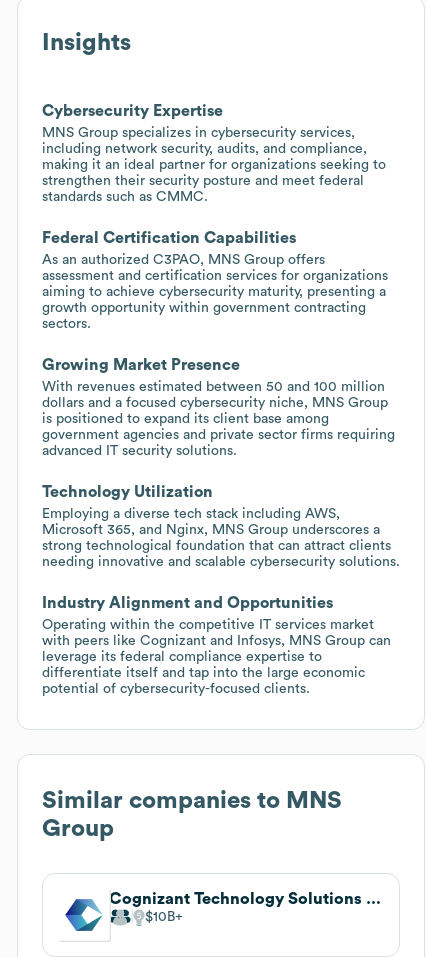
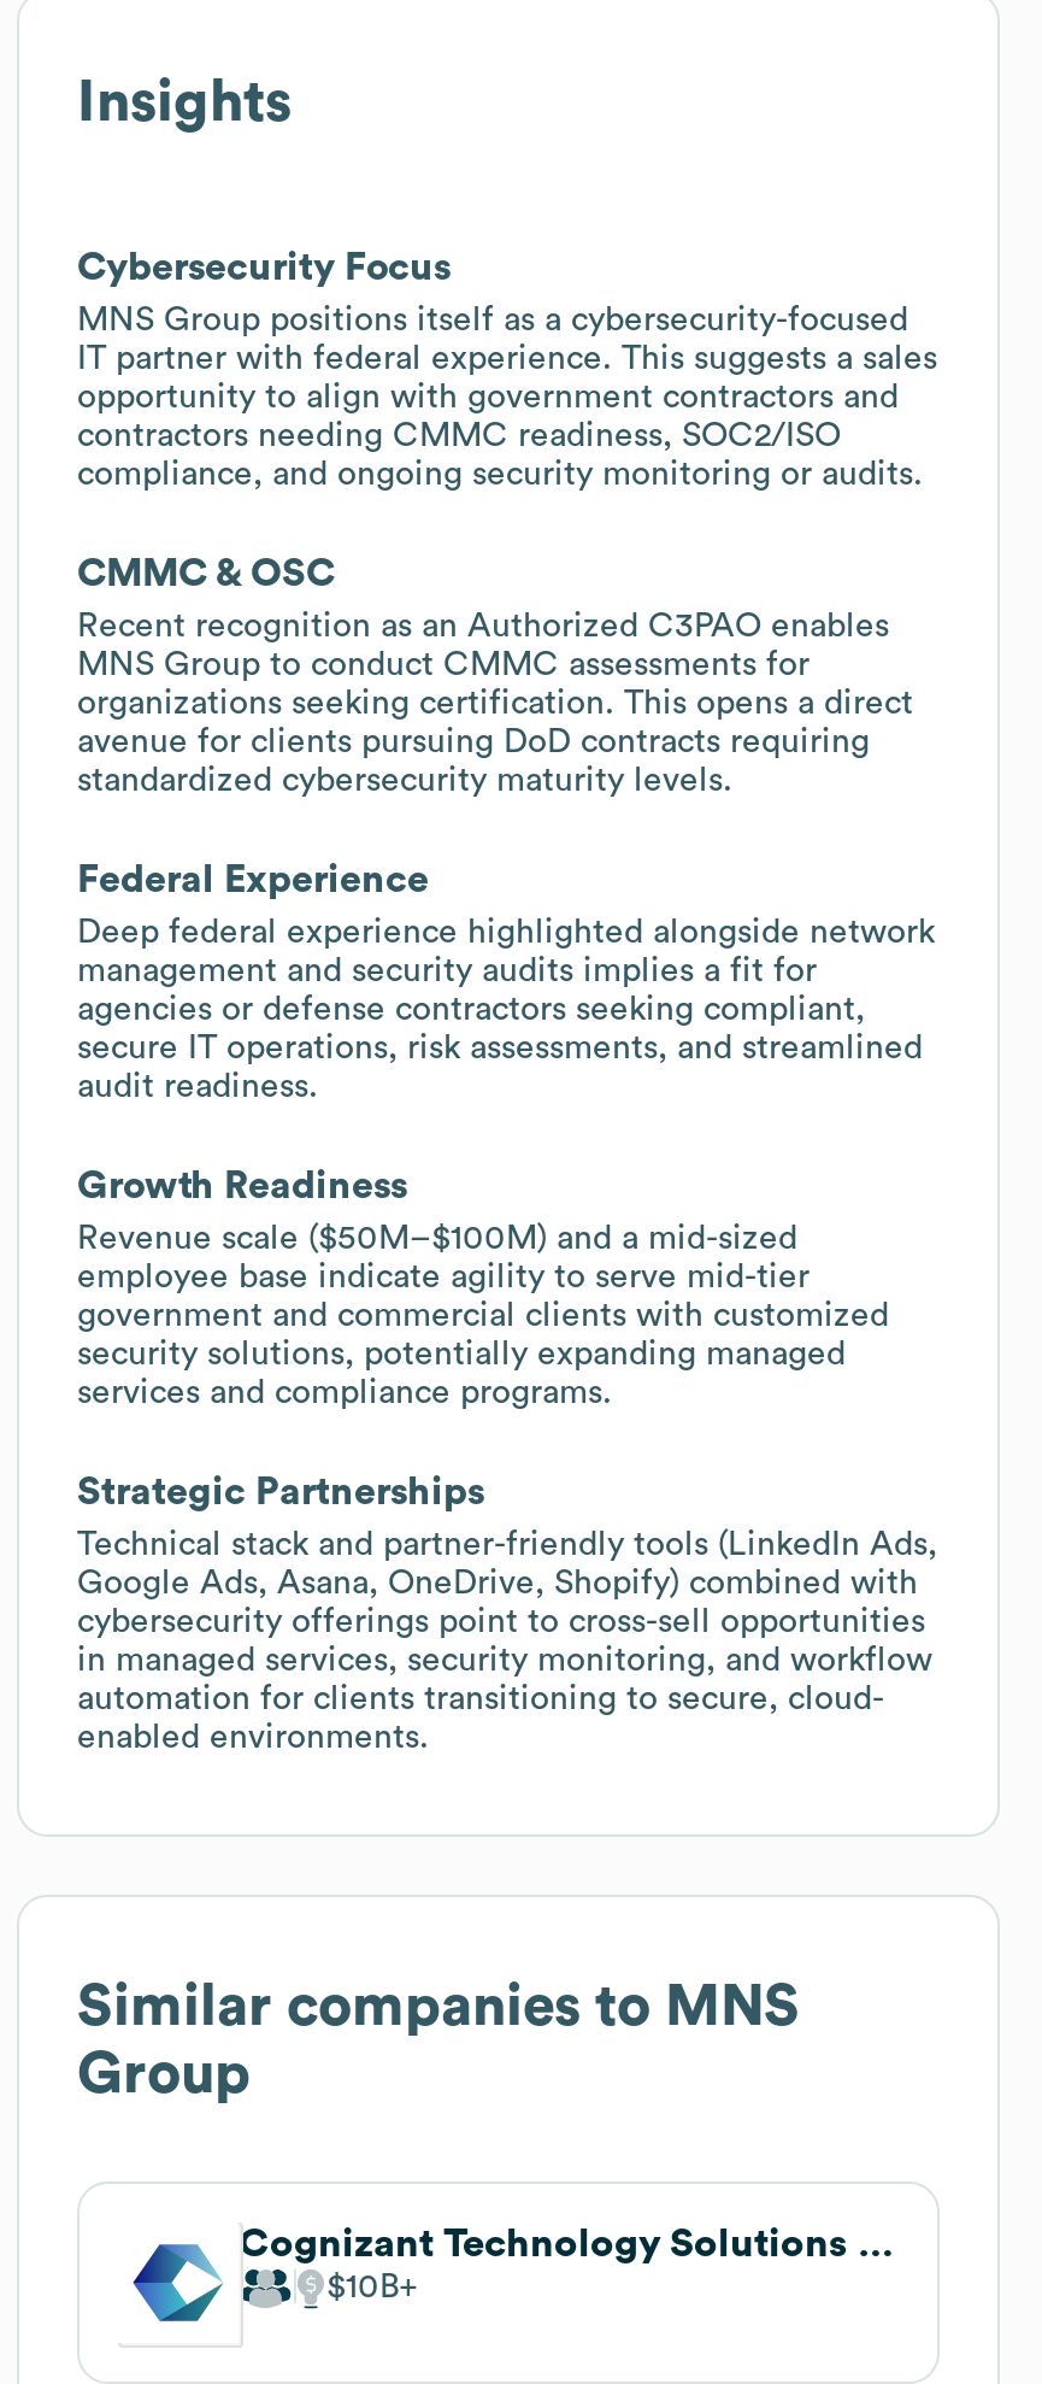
- Cybersecurity Expertise
- MNS Group specializes in cybersecurity services,
- including network security, audits, and compliance,
- making it an ideal partner for organizations seeking to
- strengthen their security posture and meet federal
- standards such as CMMC.
+ Cybersecurity Focus
+ MNS Group positions itself as a cybersecurity-focused
+ IT partner with federal experience. This suggests a sales
+ opportunity to align with government contractors and
+ contractors needing CMMC readiness, SOC2/ISO
+ compliance, and ongoing security monitoring or audits.

- Federal Certification Capabilities
- As an authorized C3PAO, MNS Group offers
- assessment and certification services for organizations
- aiming to achieve cybersecurity maturity, presenting a
- growth opportunity within government contracting
- sectors.
+ CMMC & OSC
+ Recent recognition as an Authorized C3PAO enables
+ MNS Group to conduct CMMC assessments for
+ organizations seeking certification. This opens a direct
+ avenue for clients pursuing DoD contracts requiring
+ standardized cybersecurity maturity levels.

- Growing Market Presence
- With revenues estimated between 50 and 100 million
- dollars and a focused cybersecurity niche, MNS Group
- is positioned to expand its client base among
- government agencies and private sector firms requiring
- advanced IT security solutions.
+ Federal Experience
+ Deep federal experience highlighted alongside network
+ management and security audits implies a fit for
+ agencies or defense contractors seeking compliant,
+ secure IT operations, risk assessments, and streamlined
+ audit readiness.

- Technology Utilization
- Employing a diverse tech stack including AWS,
- Microsoft 365, and Nginx, MNS Group underscores a
- strong technological foundation that can attract clients
- needing innovative and scalable cybersecurity solutions.
+ Growth Readiness
+ Revenue scale ($50M–$100M) and a mid-sized
+ employee base indicate agility to serve mid-tier
+ government and commercial clients with customized
+ security solutions, potentially expanding managed
+ services and compliance programs.

- Industry Alignment and Opportunities
- Operating within the competitive IT services market
- with peers like Cognizant and Infosys, MNS Group can
- leverage its federal compliance expertise to
- differentiate itself and tap into the large economic
- potential of cybersecurity-focused clients.
+ Strategic Partnerships
+ Technical stack and partner-friendly tools (LinkedIn Ads,
+ Google Ads, Asana, OneDrive, Shopify) combined with
+ cybersecurity offerings point to cross-sell opportunities
+ in managed services, security monitoring, and workflow
+ automation for clients transitioning to secure, cloud-
+ enabled environments.
